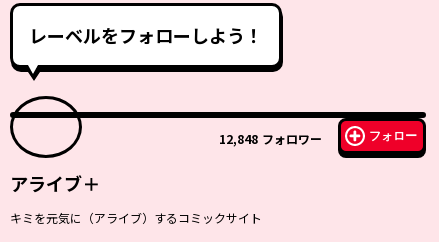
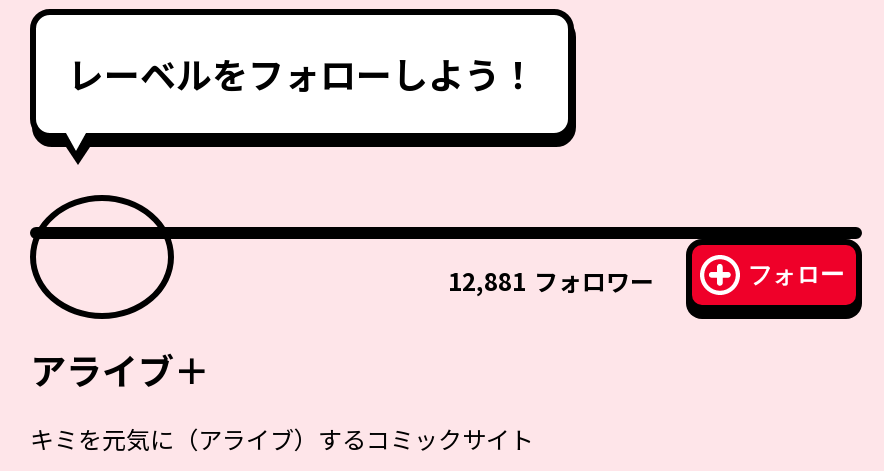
- 12,848 フォロワー
+ 12,881 フォロワー
